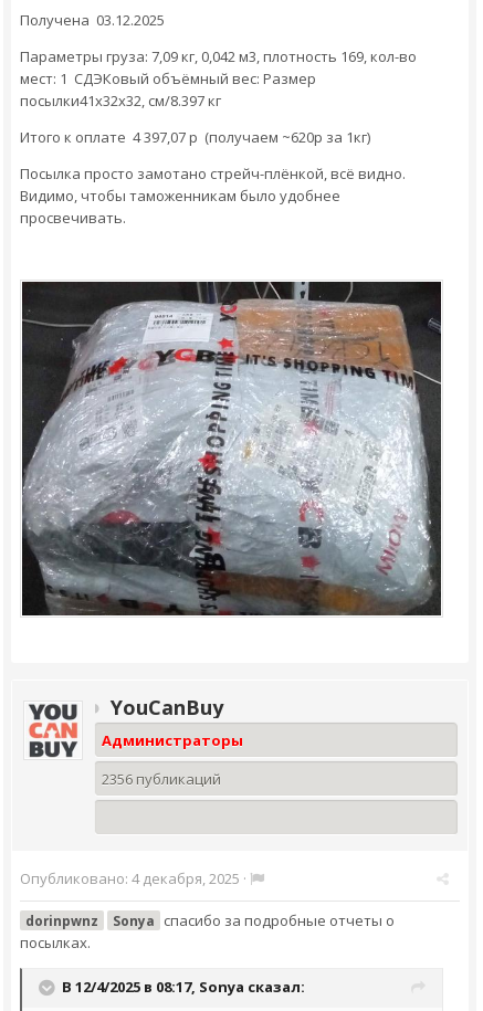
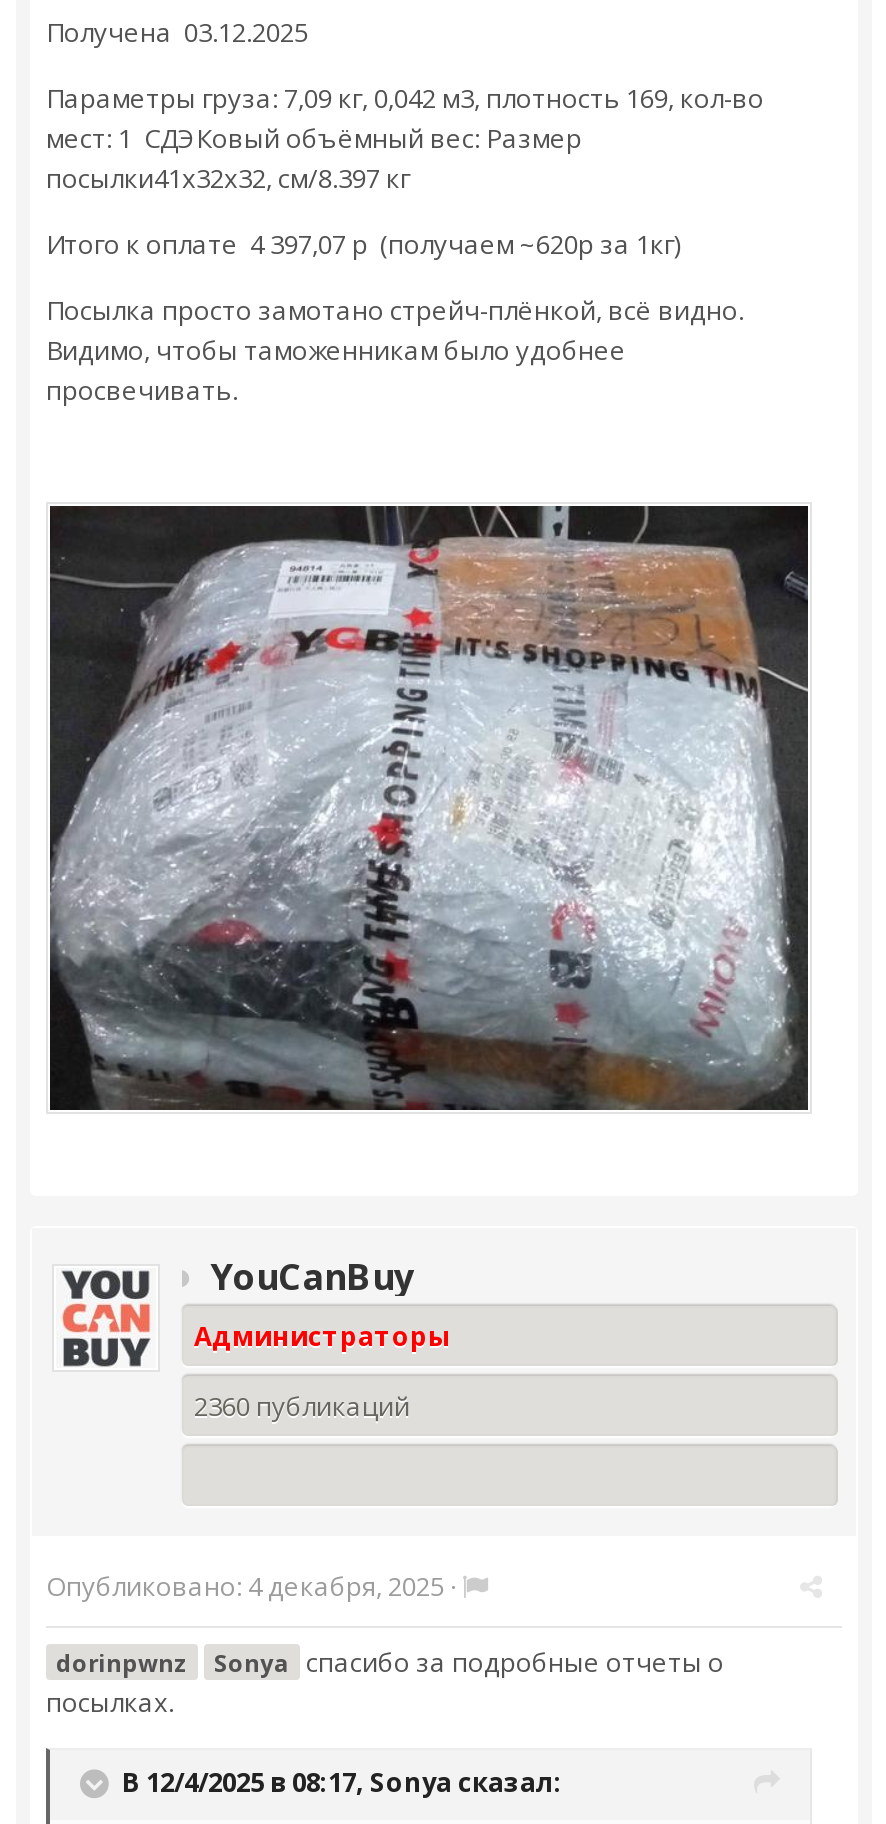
- 2356 публикаций
+ 2360 публикаций
